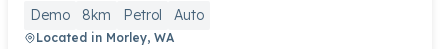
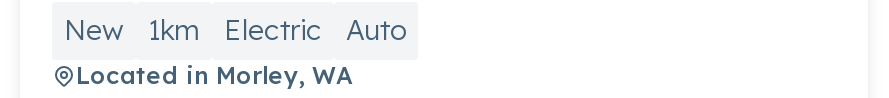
- Demo
- 8km
- Petrol
+ New
+ 1km
+ Electric
